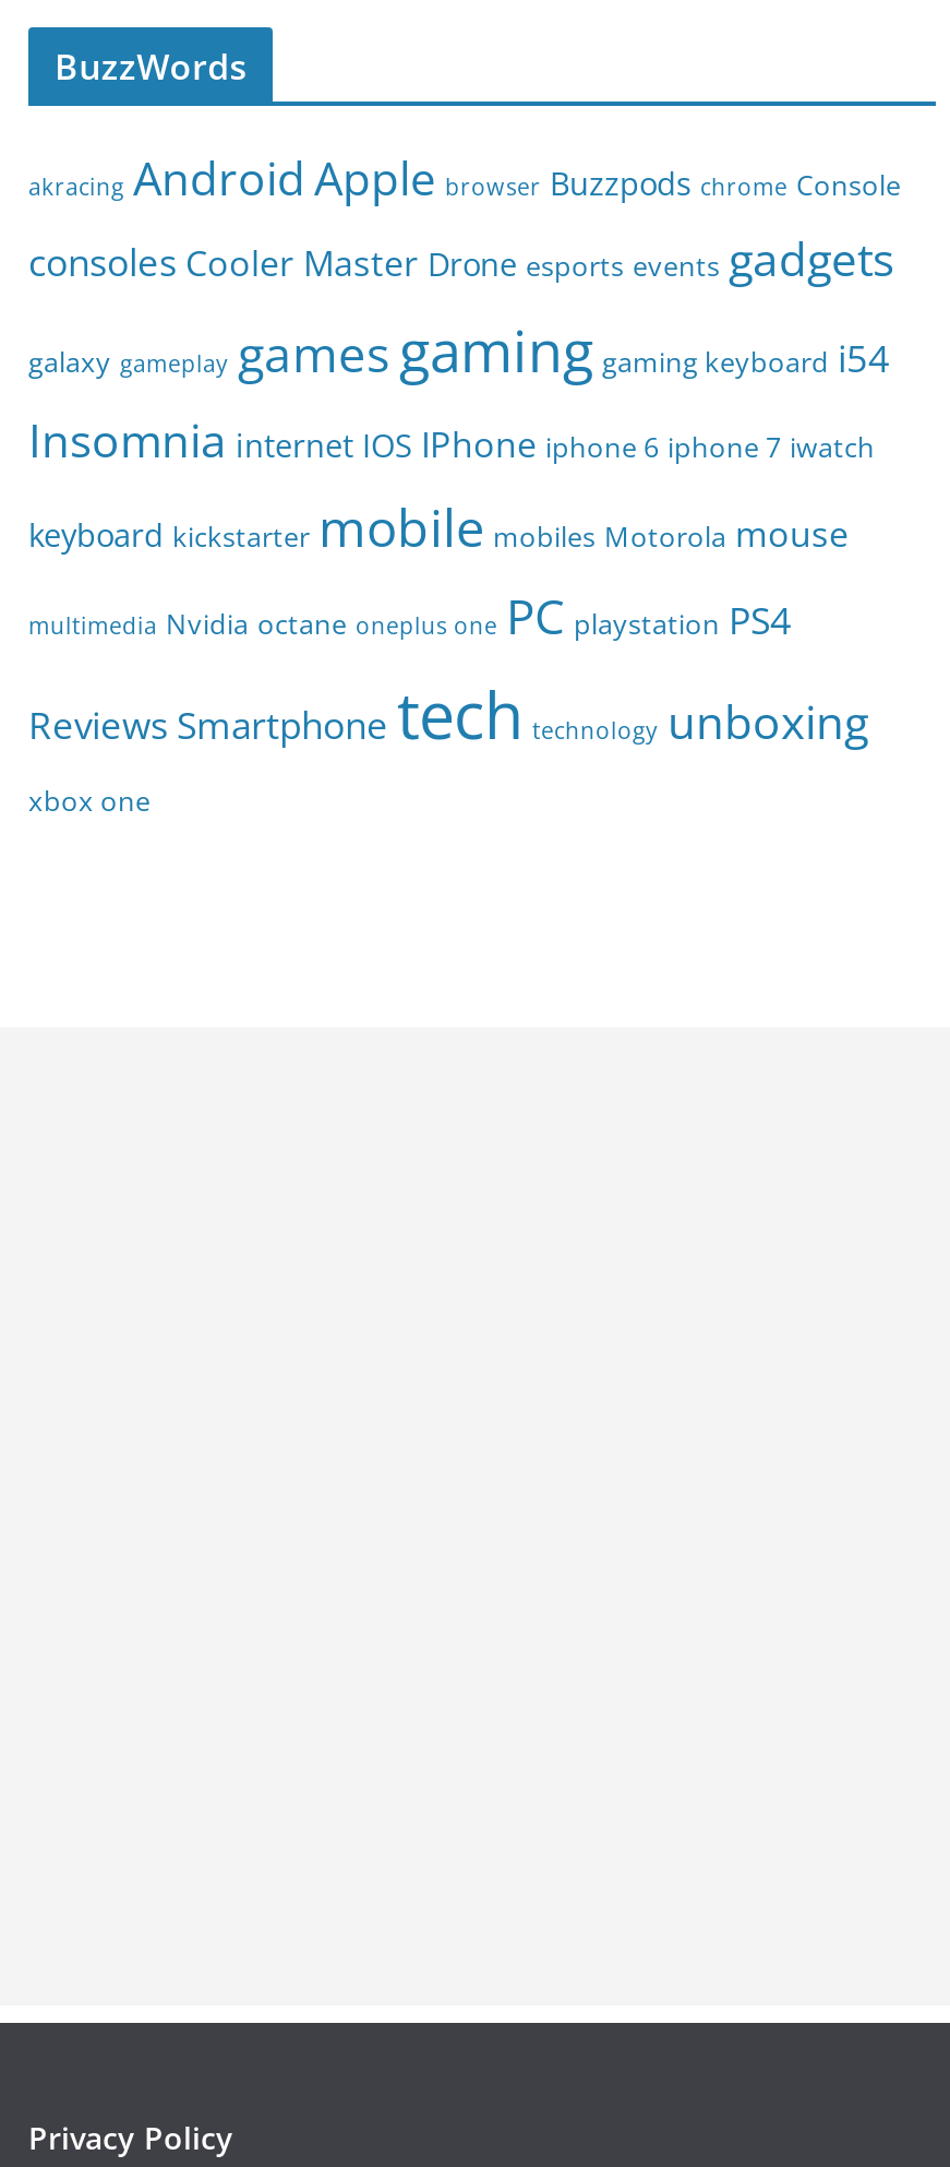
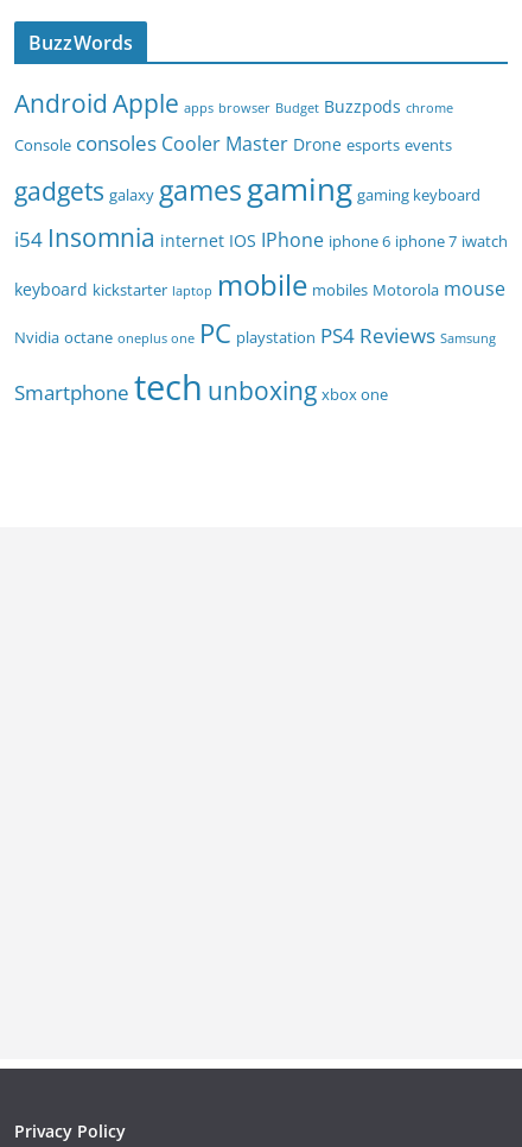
- akracing Android Apple browser Buzzpods chrome Console
- consoles Cooler Master Drone esports events gadgets
- galaxy gameplay games gaming gaming keyboard i54
- Insomnia internet IOS IPhone iphone 6 iphone 7 iwatch
- keyboard kickstarter mobile mobiles Motorola mouse
- multimedia Nvidia octane oneplus one PC playstation PS4
- Reviews Smartphone tech technology unboxing
- xbox one
+ Android Apple apps browser Budget Buzzpods chrome
+ Console consoles Cooler Master Drone esports events
+ gadgets galaxy games gaming gaming keyboard
+ i54 Insomnia internet IOS IPhone iphone 6 iphone 7 iwatch
+ keyboard kickstarter laptop mobile mobiles Motorola mouse
+ Nvidia octane oneplus one PC playstation PS4 Reviews Samsung
+ Smartphone tech unboxing xbox one
